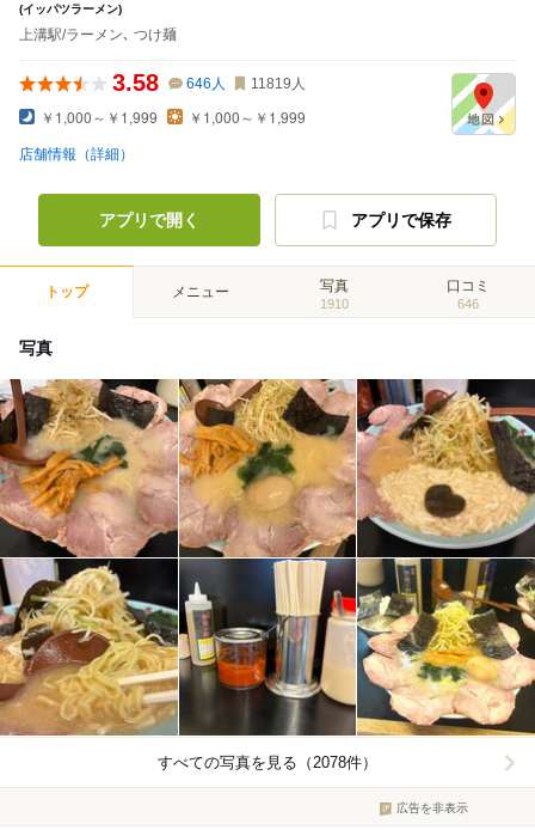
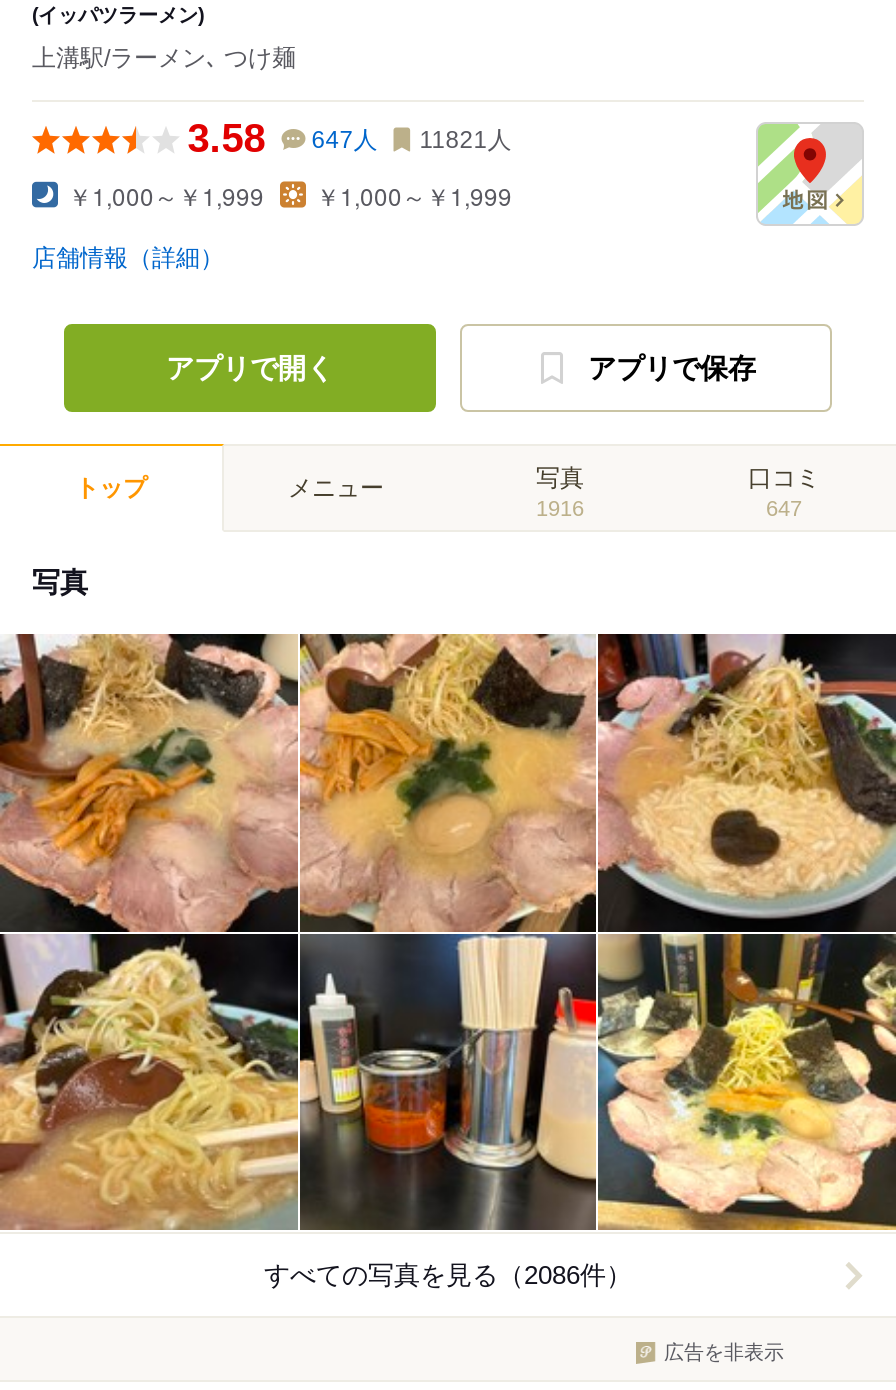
- 646人
+ 647人

- 11819人
+ 11821人

- 1910
+ 1916

- 646
+ 647

- すべての写真を見る（2078件）
+ すべての写真を見る（2086件）
